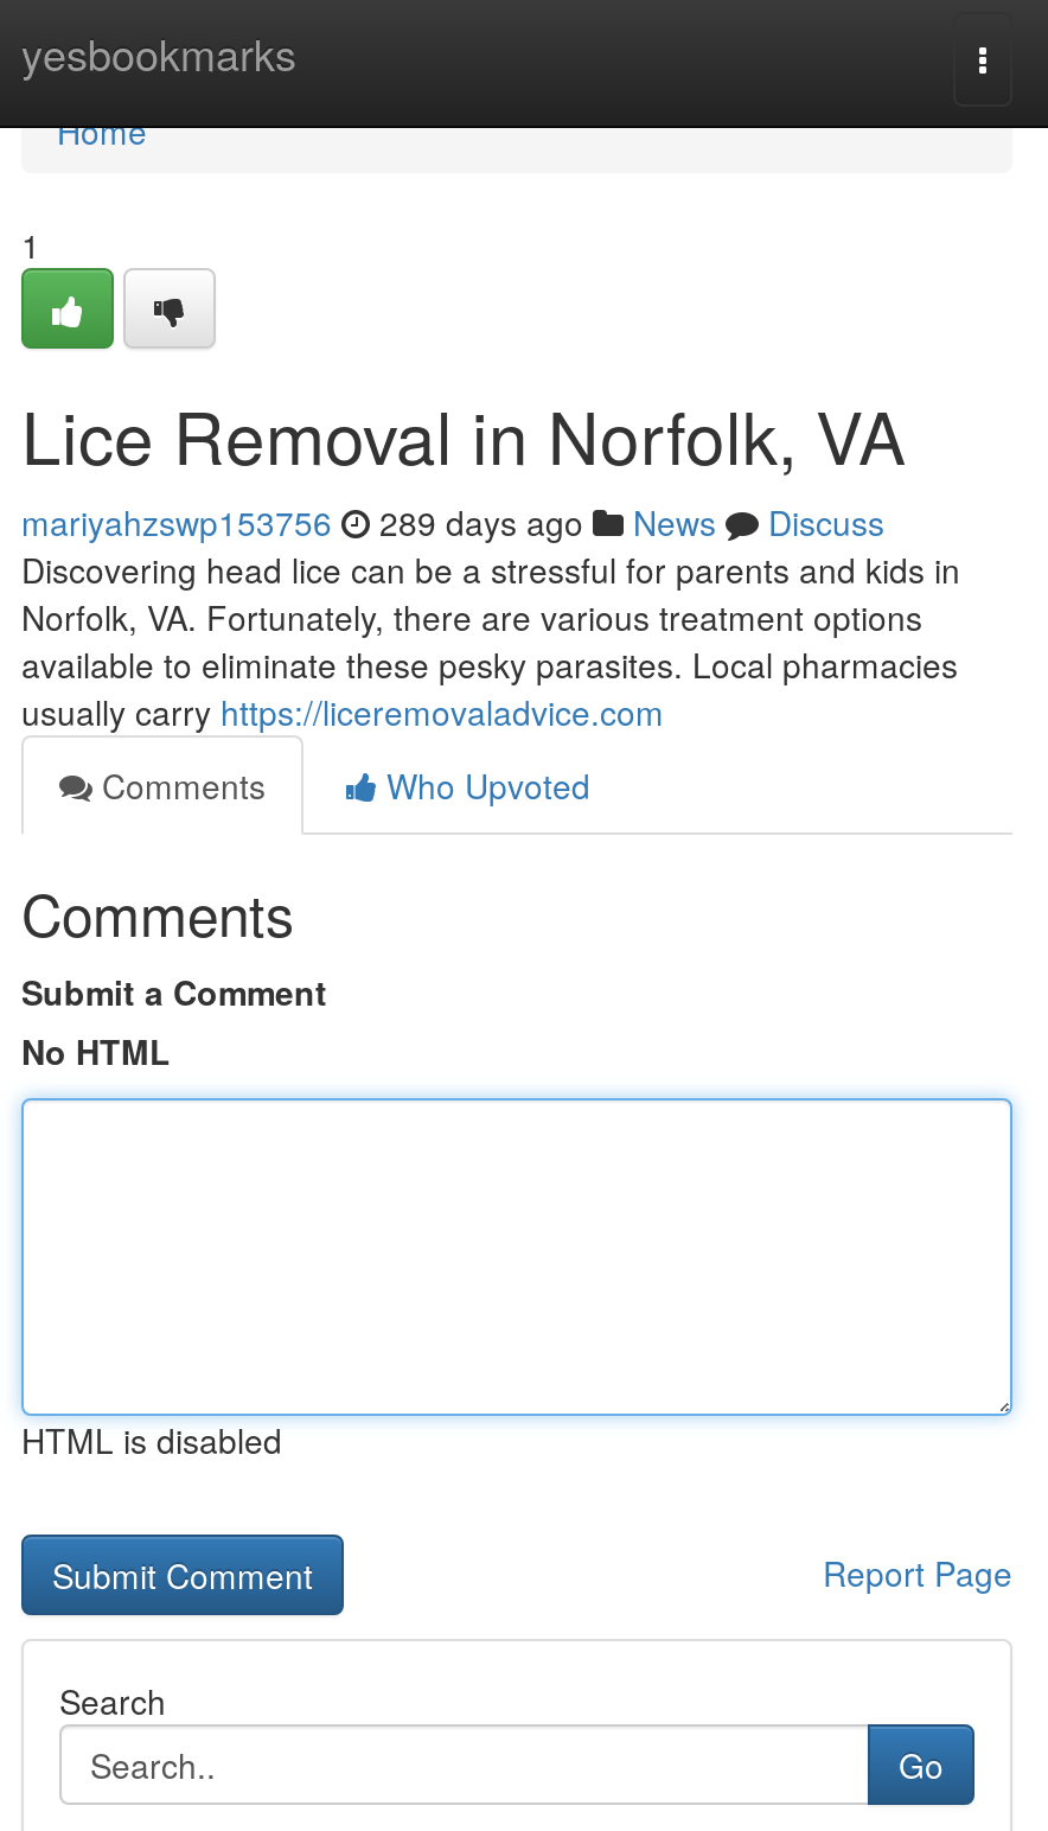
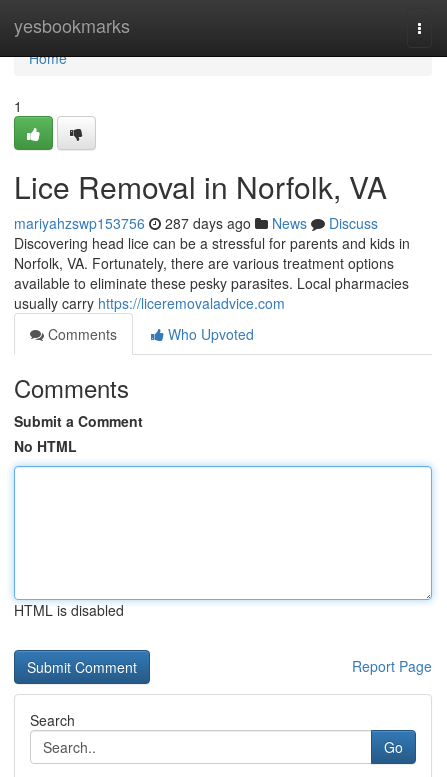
- mariyahzswp153756 289 days ago News Discuss
+ mariyahzswp153756 287 days ago News Discuss
